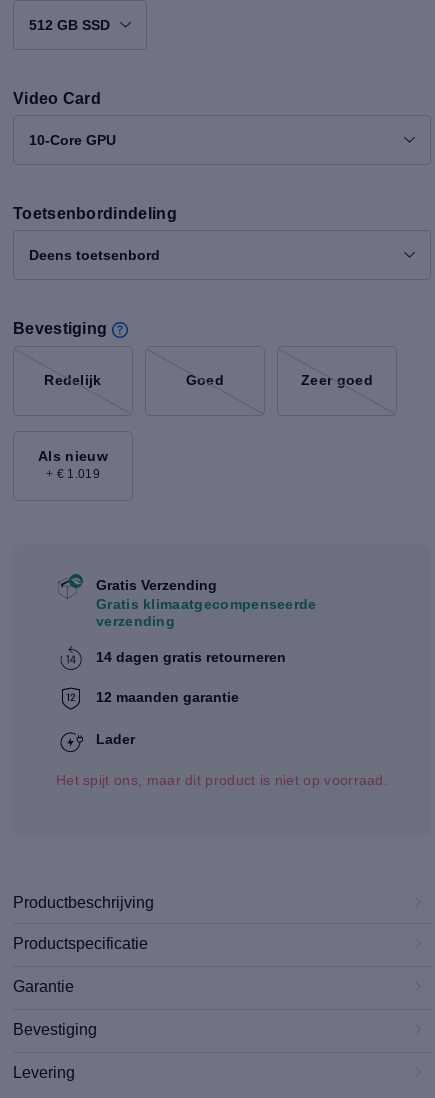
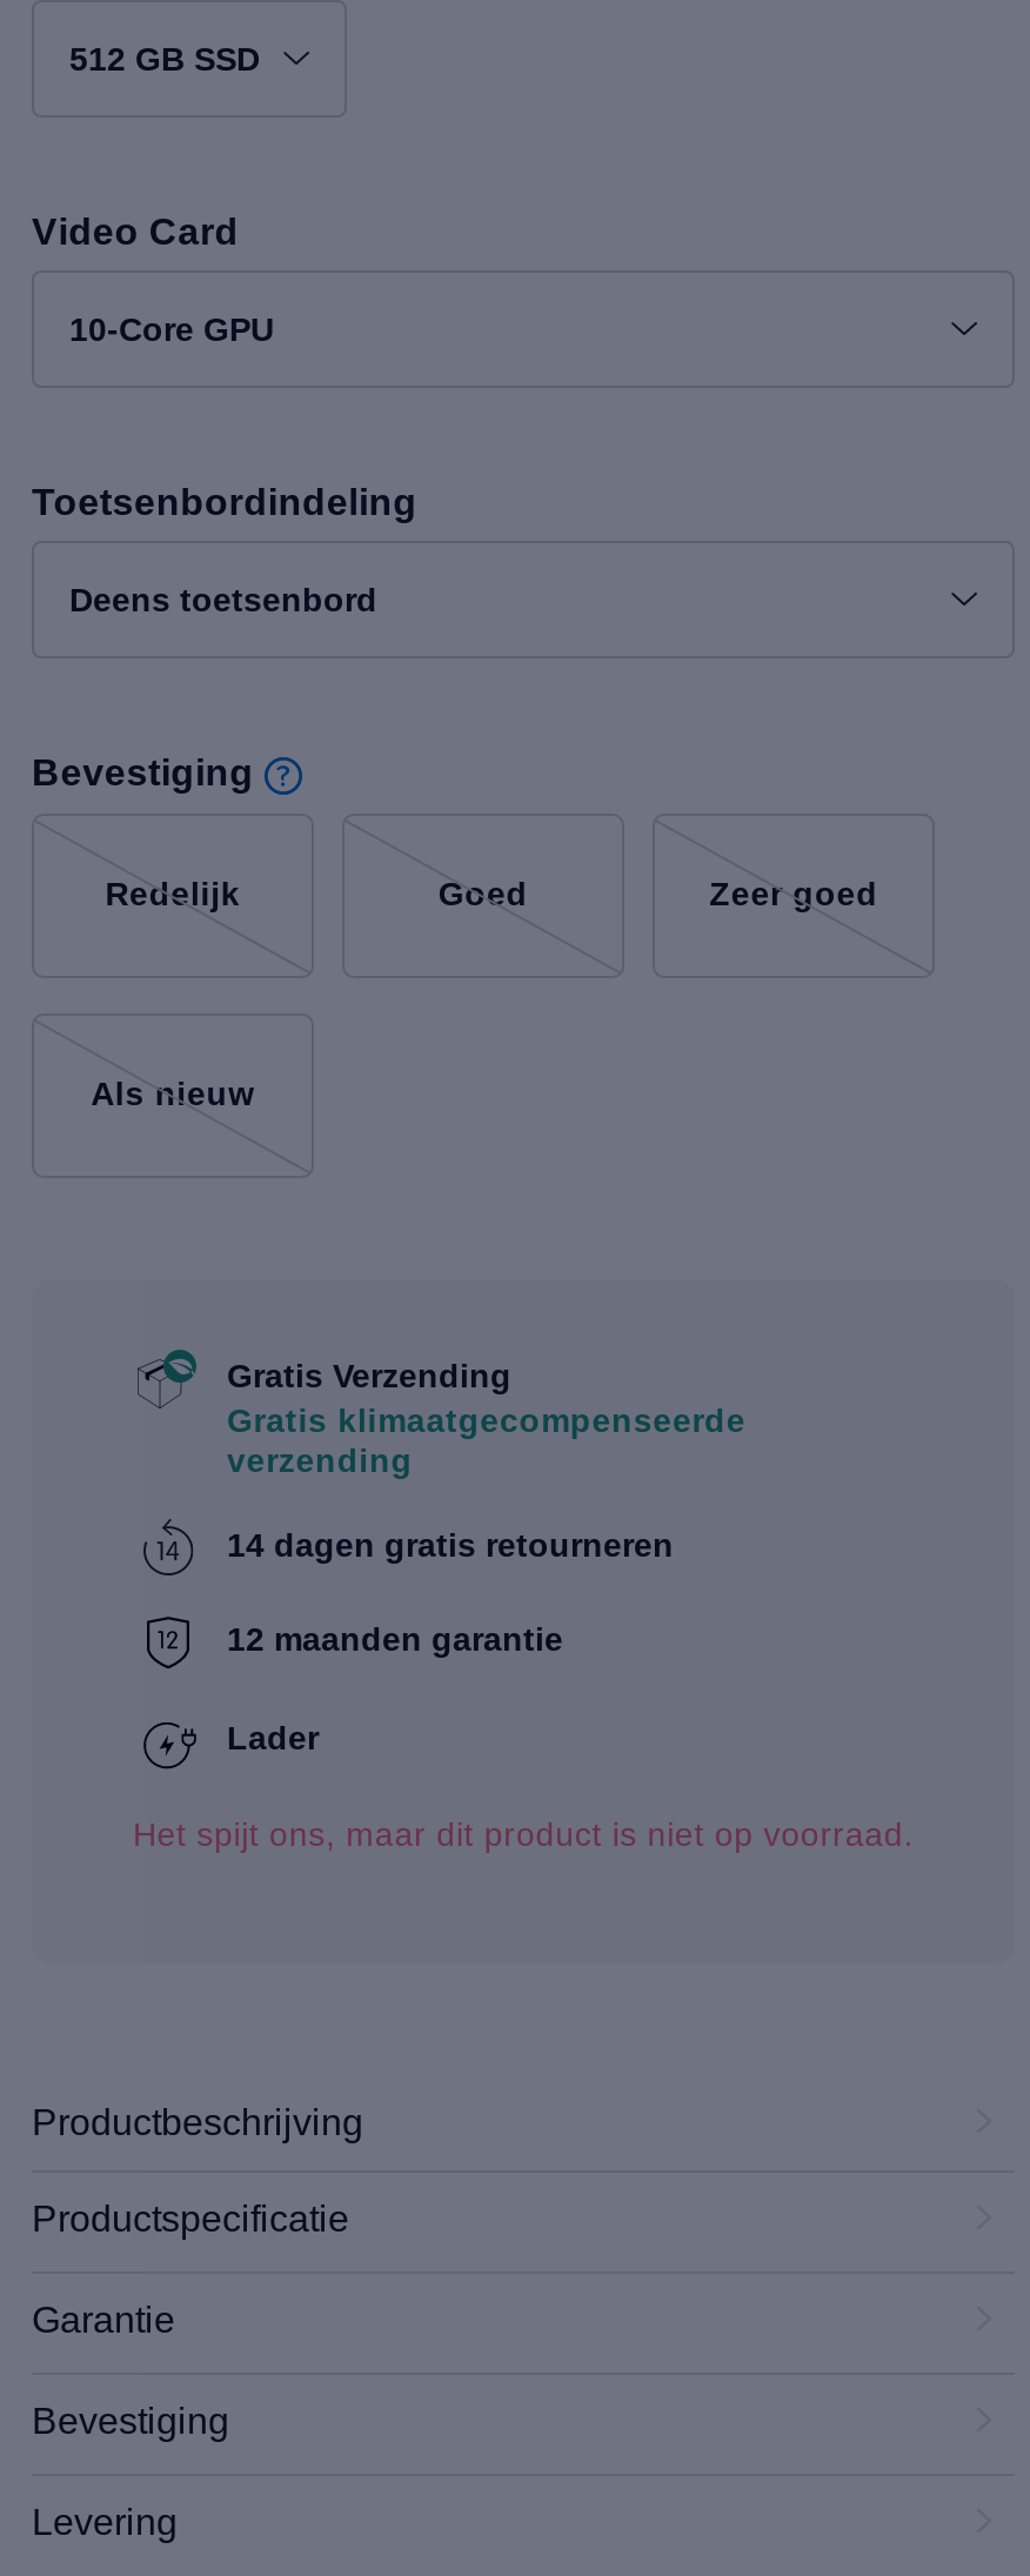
- + € 1.019
